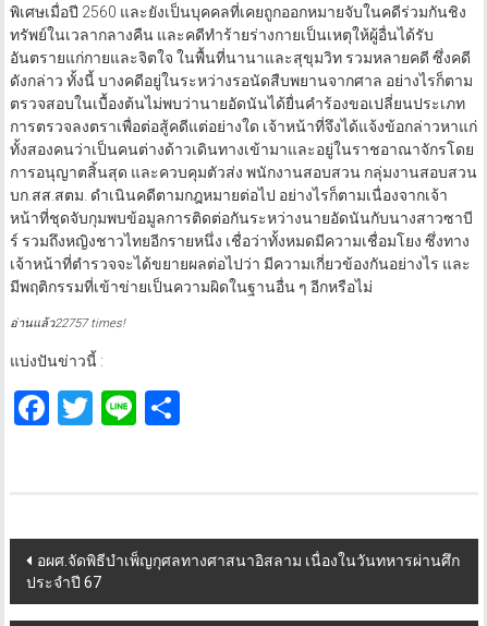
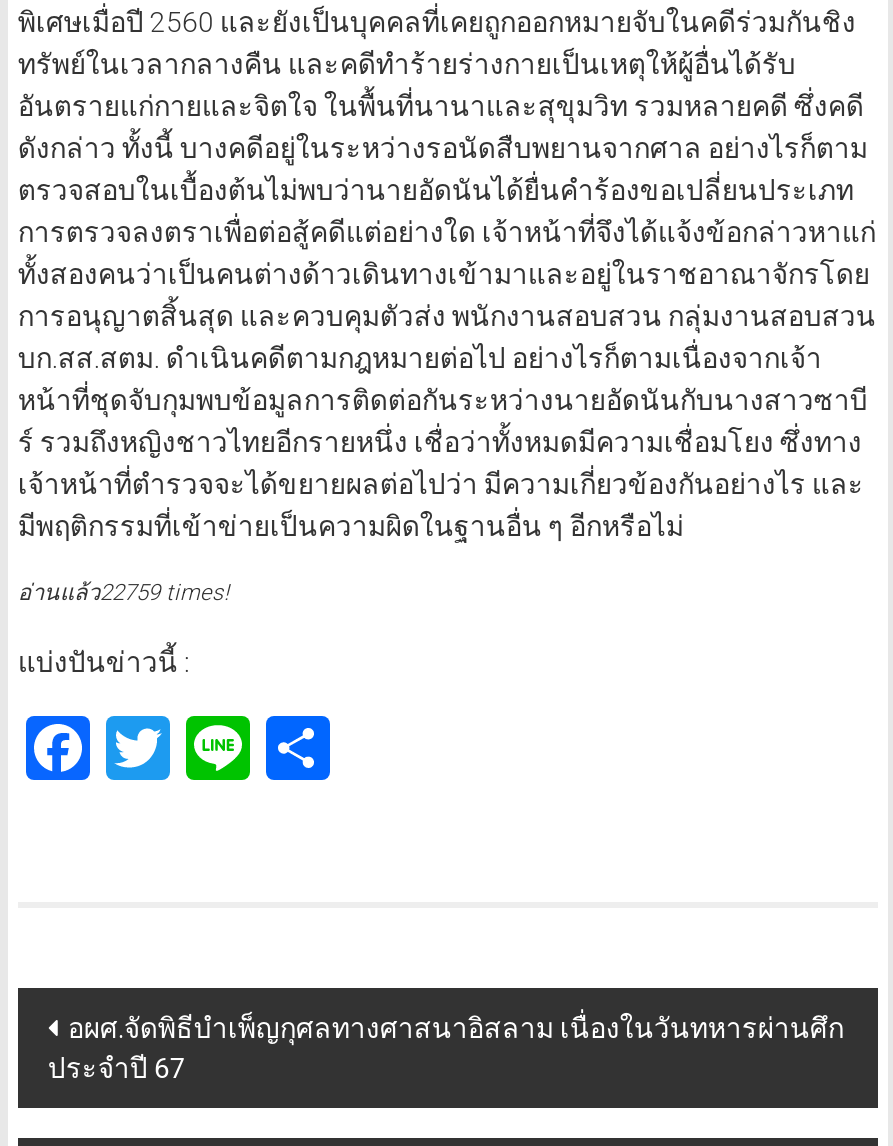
- อ่านแล้ว22757 times!
+ อ่านแล้ว22759 times!
